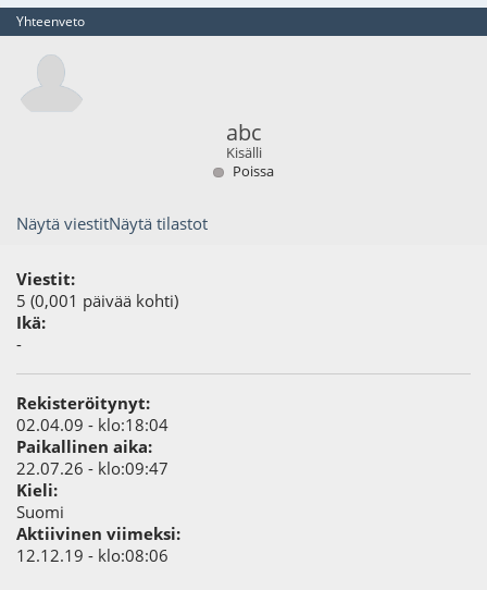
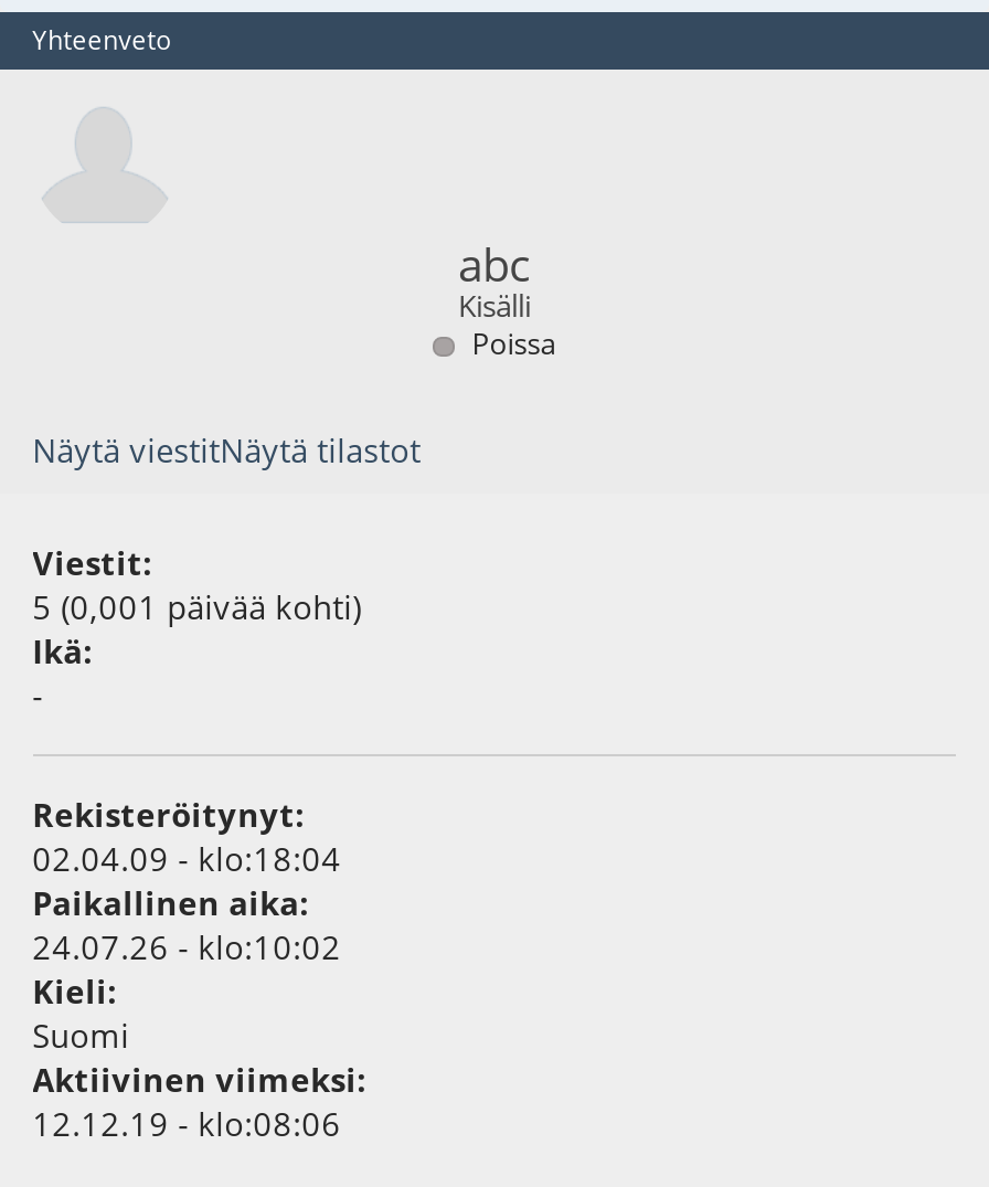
- 22.07.26 - klo:09:47
+ 24.07.26 - klo:10:02
